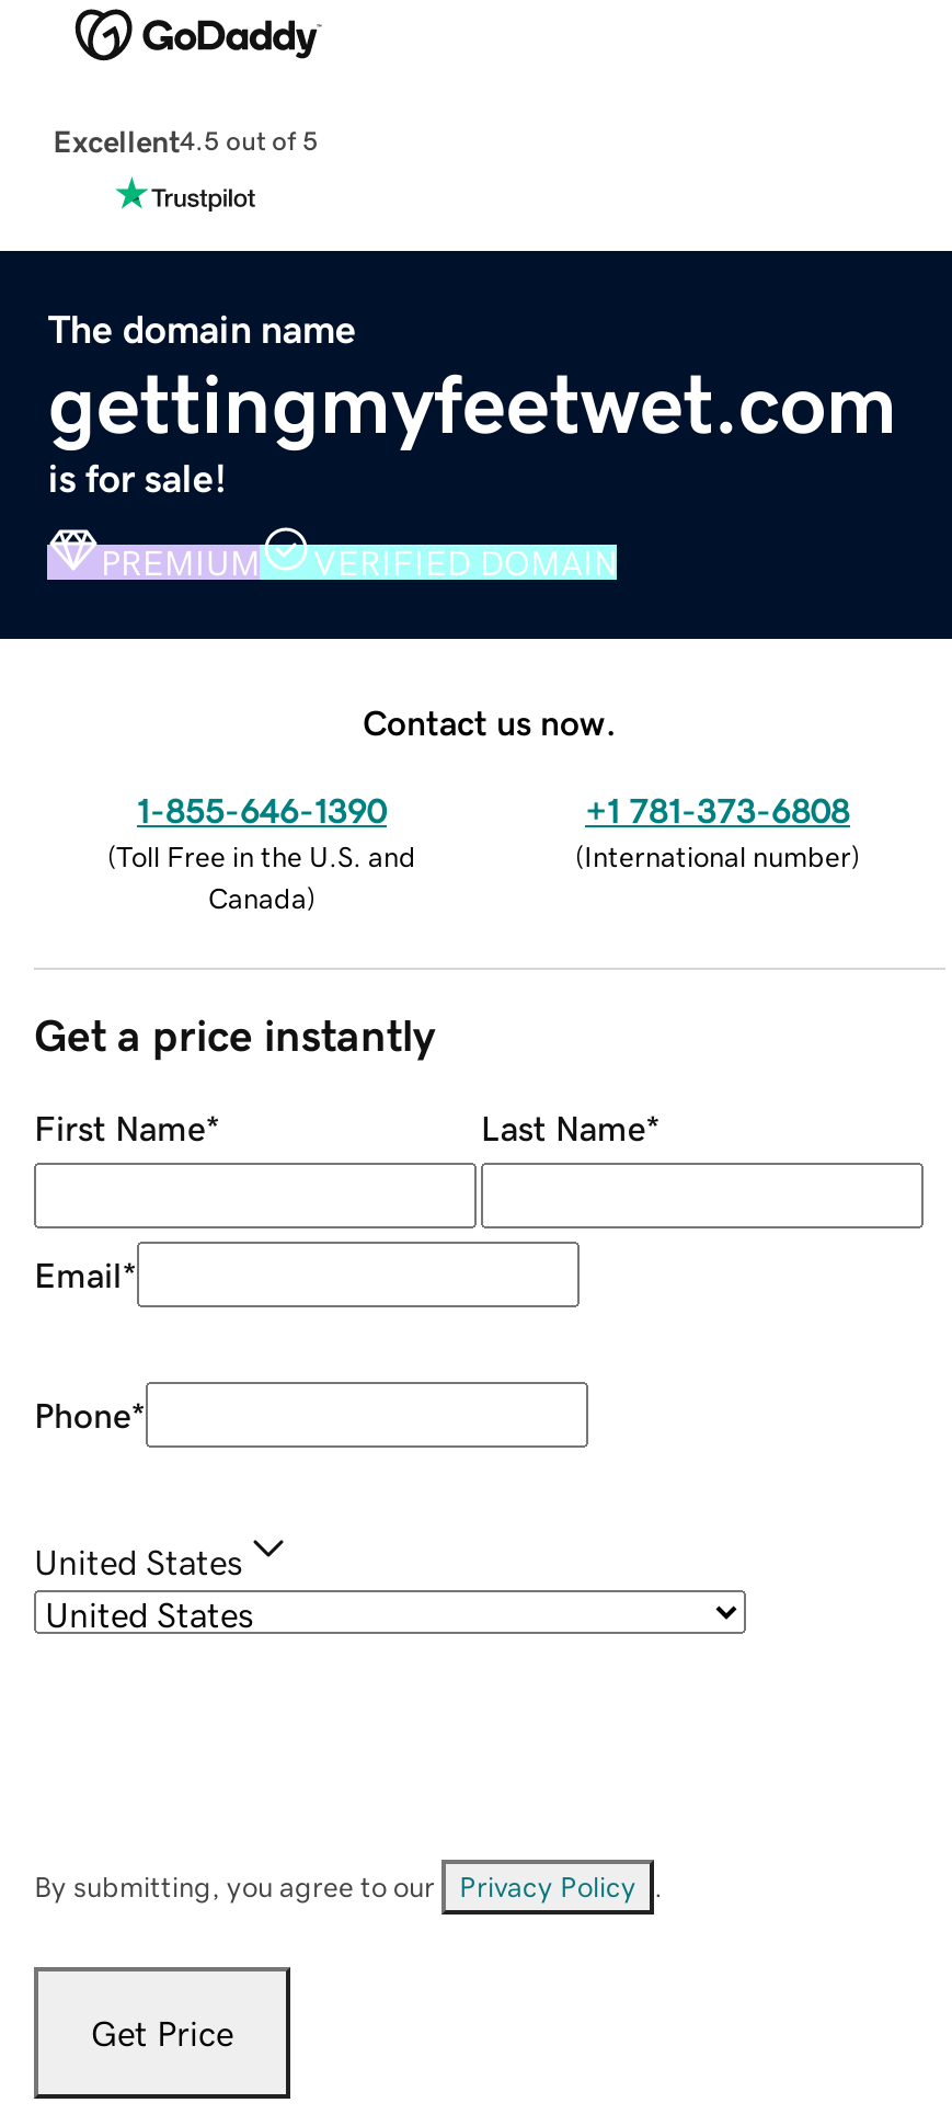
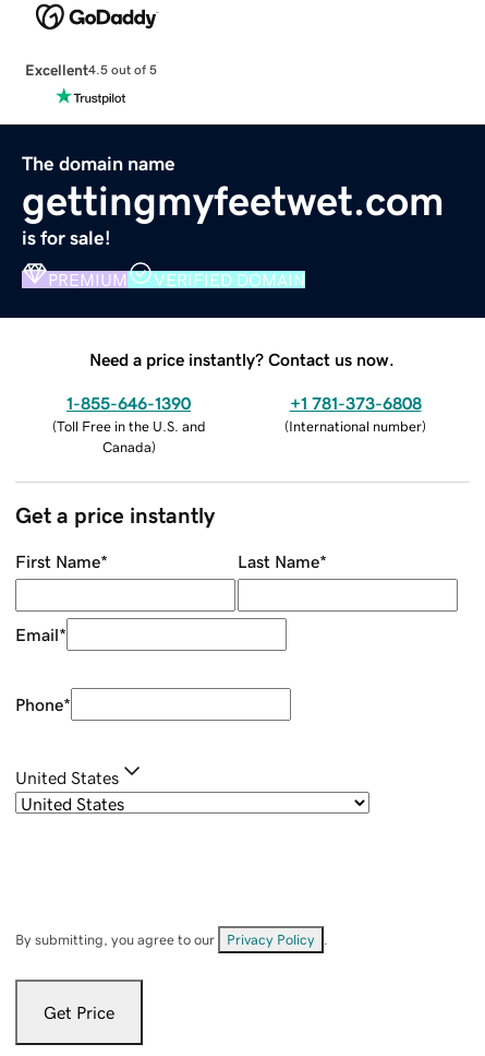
- Contact us now.
+ Need a price instantly? Contact us now.
